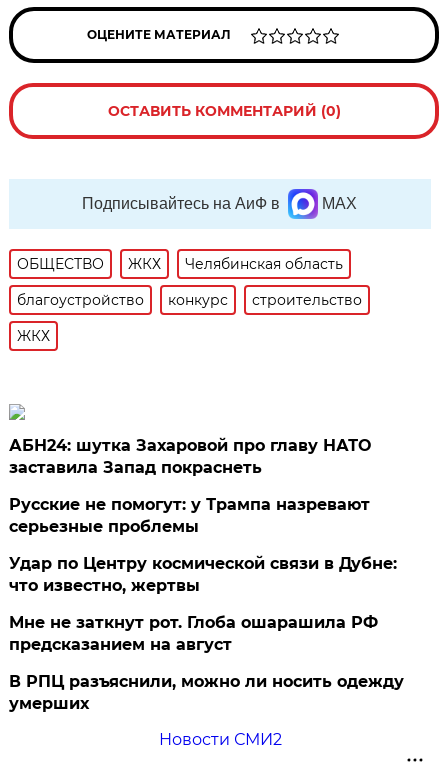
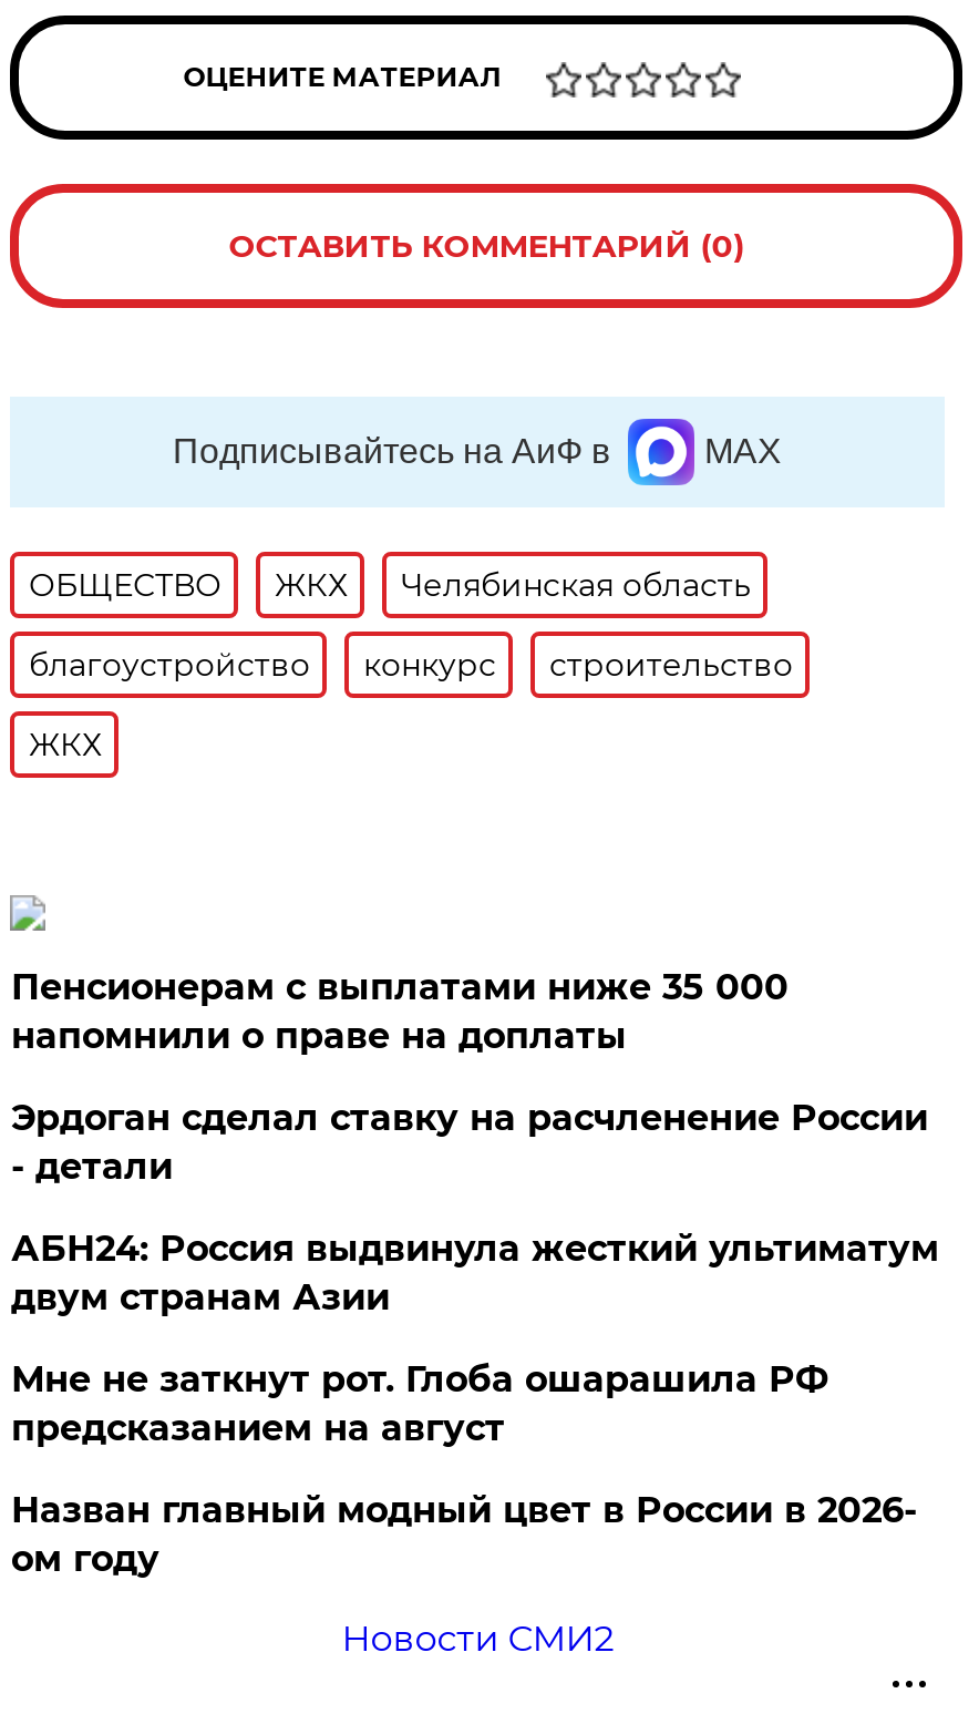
- АБН24: шутка Захаровой про главу НАТО
- заставила Запад покраснеть
+ Пенсионерам с выплатами ниже 35 000
+ напомнили о праве на доплаты

- Русские не помогут: у Трампа назревают
- серьезные проблемы
+ Эрдоган сделал ставку на расчленение России
+ - детали

- Удар по Центру космической связи в Дубне:
- что известно, жертвы
+ АБН24: Россия выдвинула жесткий ультиматум
+ двум странам Азии

- В РПЦ разъяснили, можно ли носить одежду
- умерших
+ Назван главный модный цвет в России в 2026-
+ ом году
